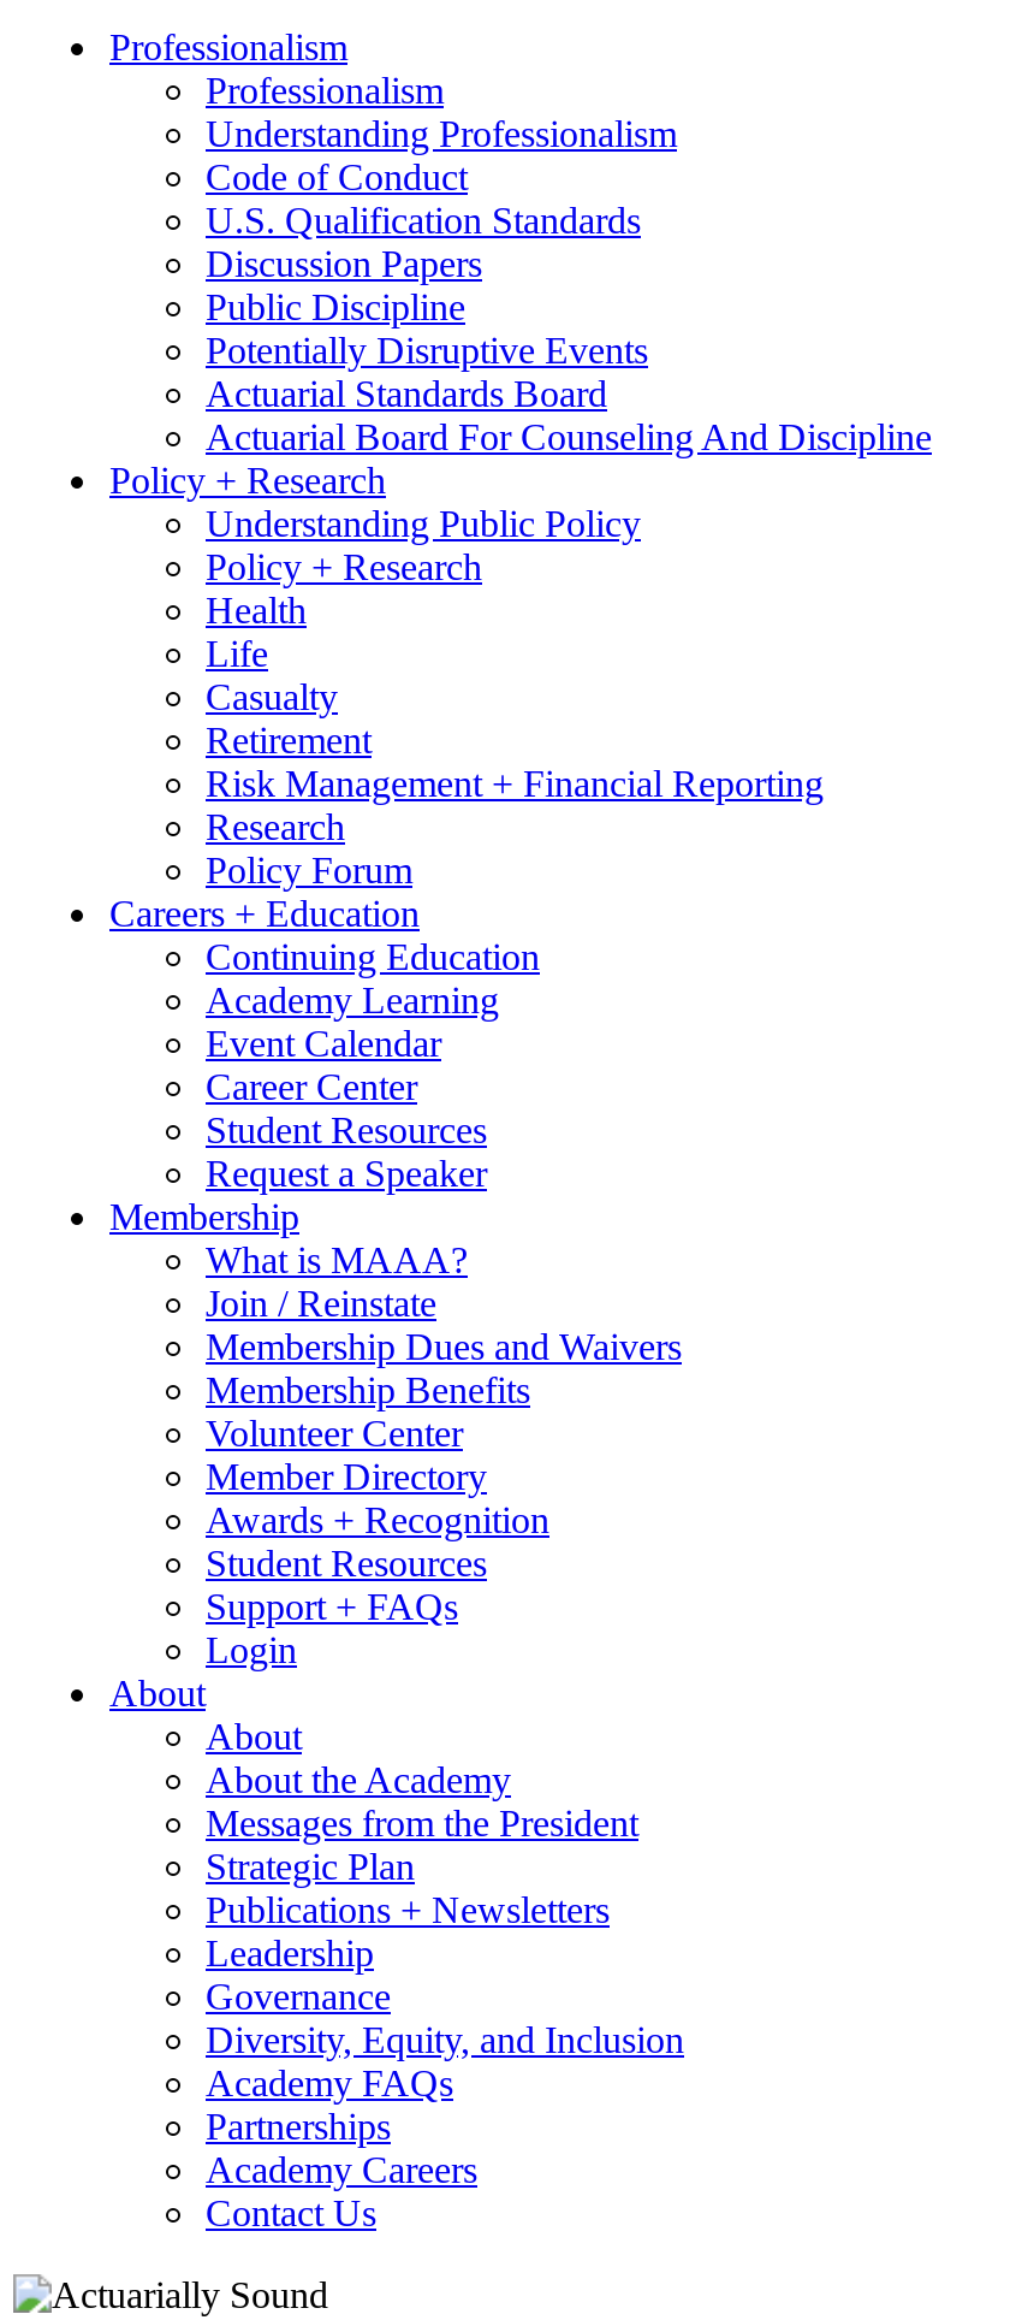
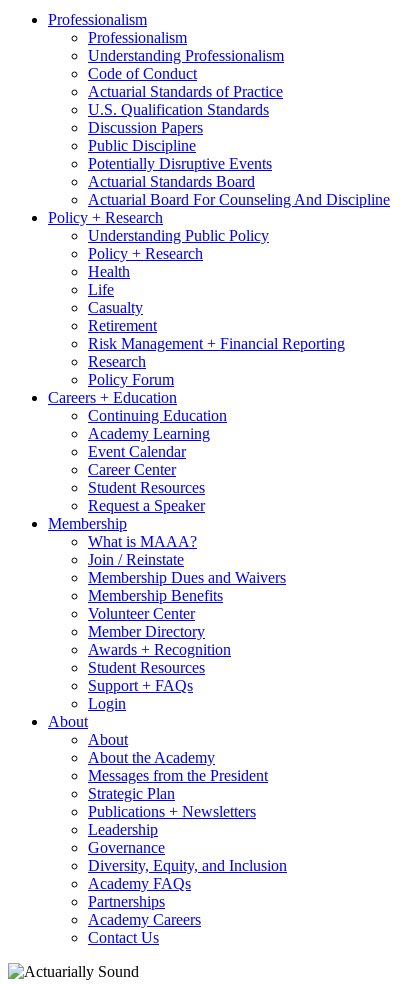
+ Actuarial Standards of Practice
